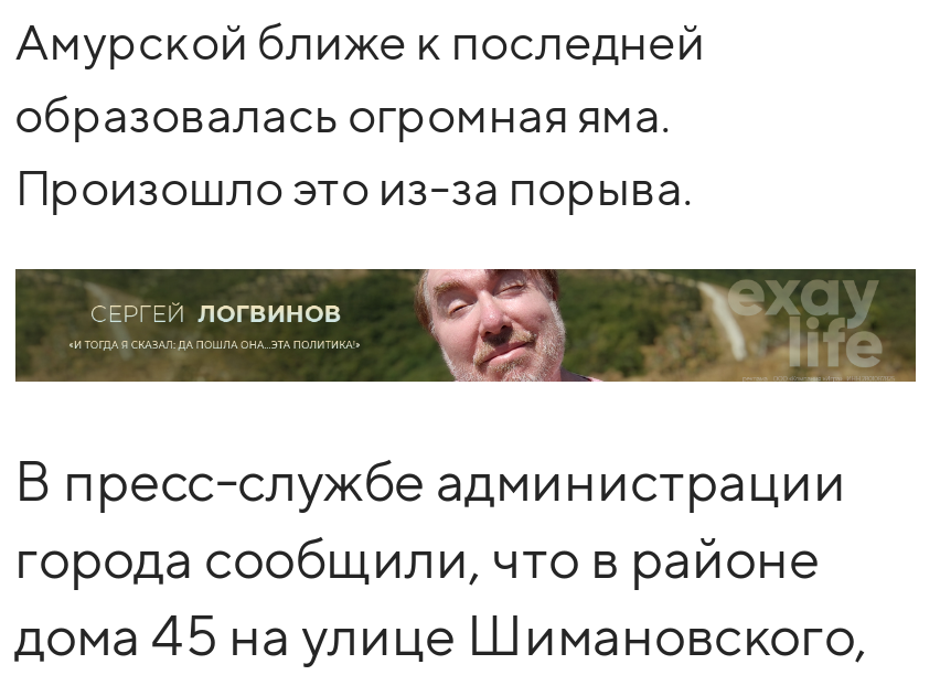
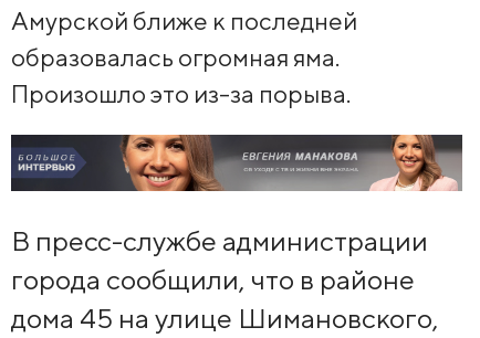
- [image]
+ [image]
